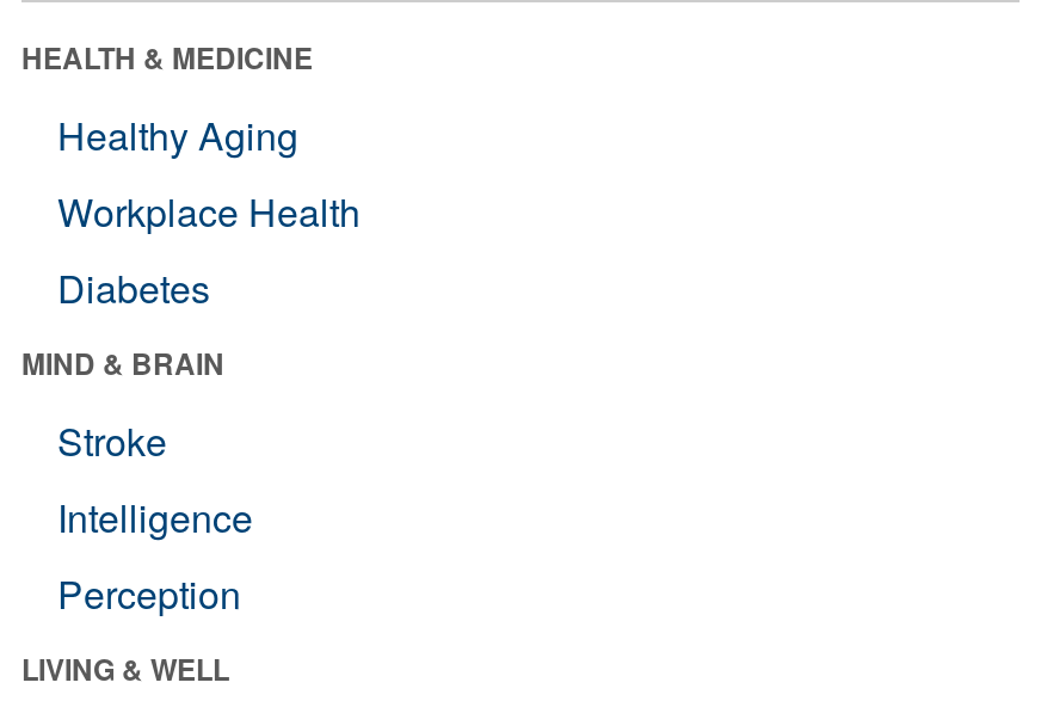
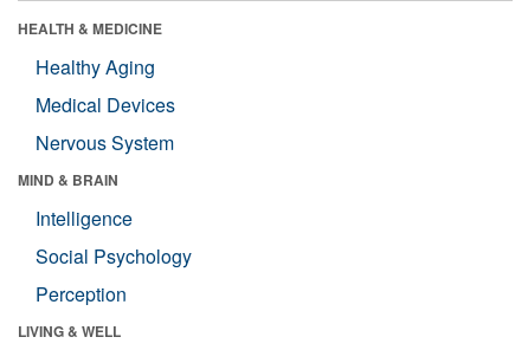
- Workplace Health
- Diabetes
+ Medical Devices
+ Nervous System

- Stroke

moved up: Intelligence

+ Social Psychology
